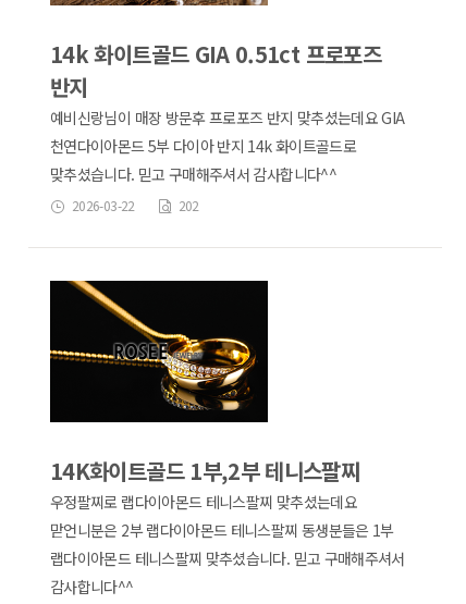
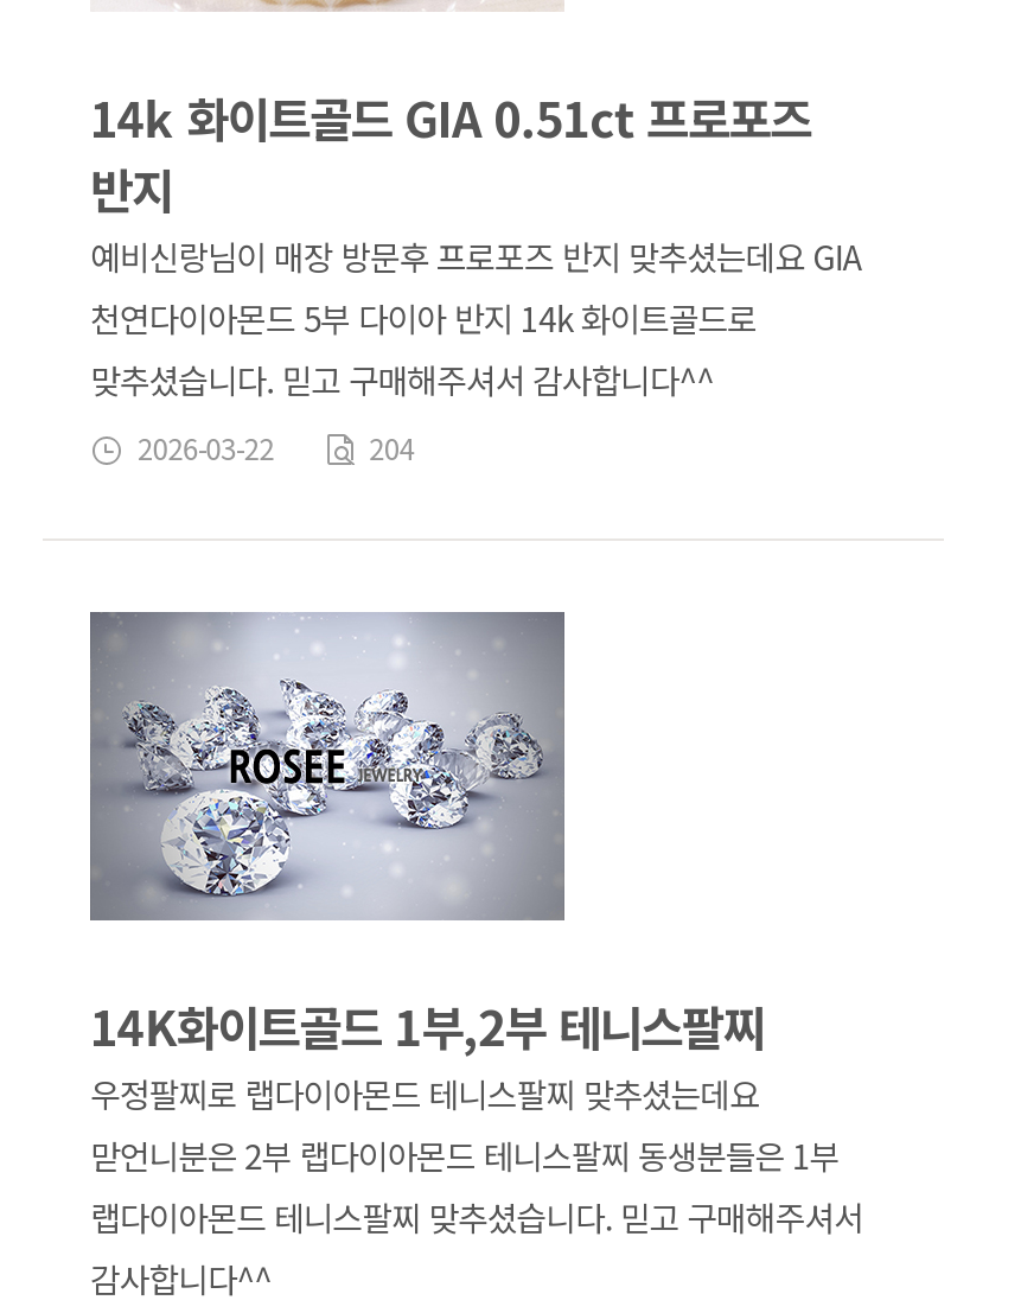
- 202
+ 204

- [image]
+ [image]
